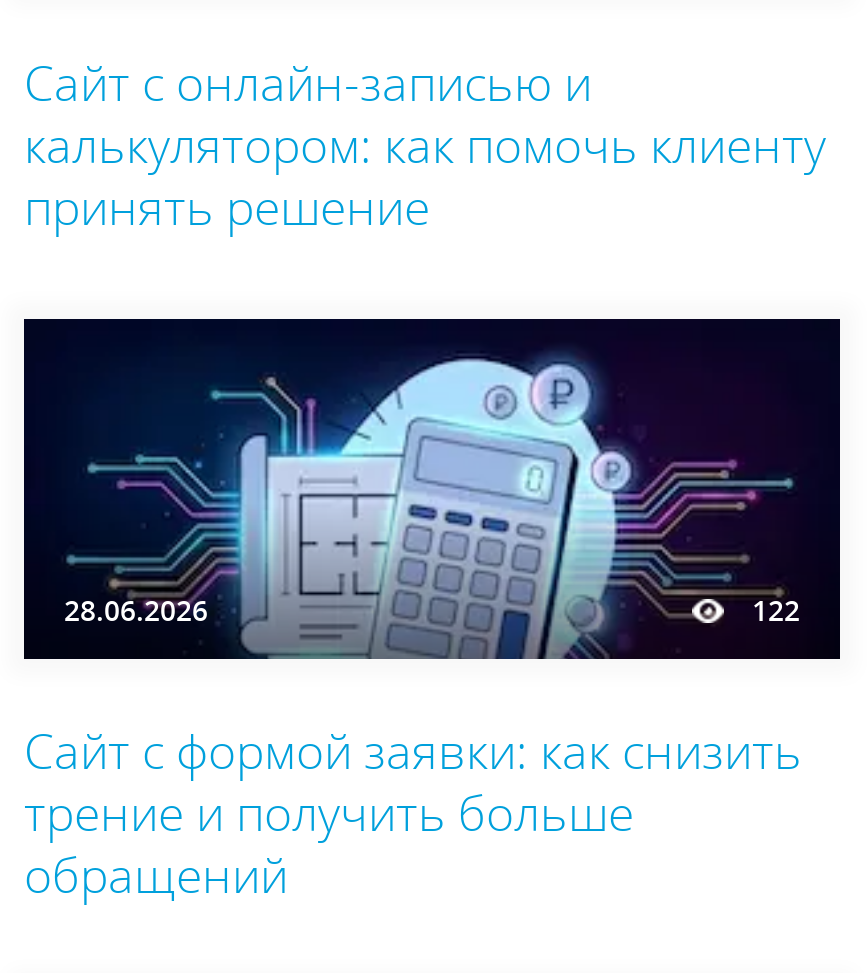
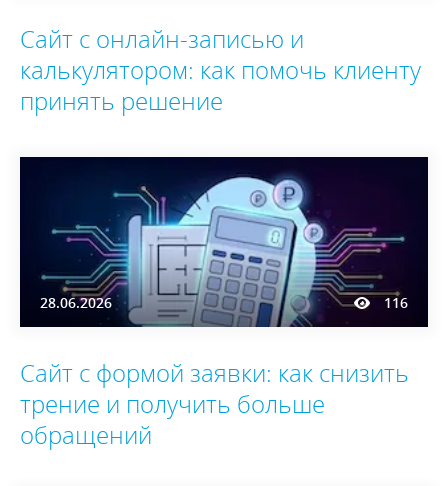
- 122
+ 116
